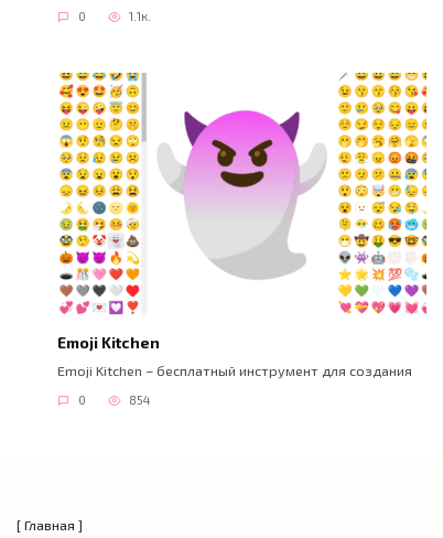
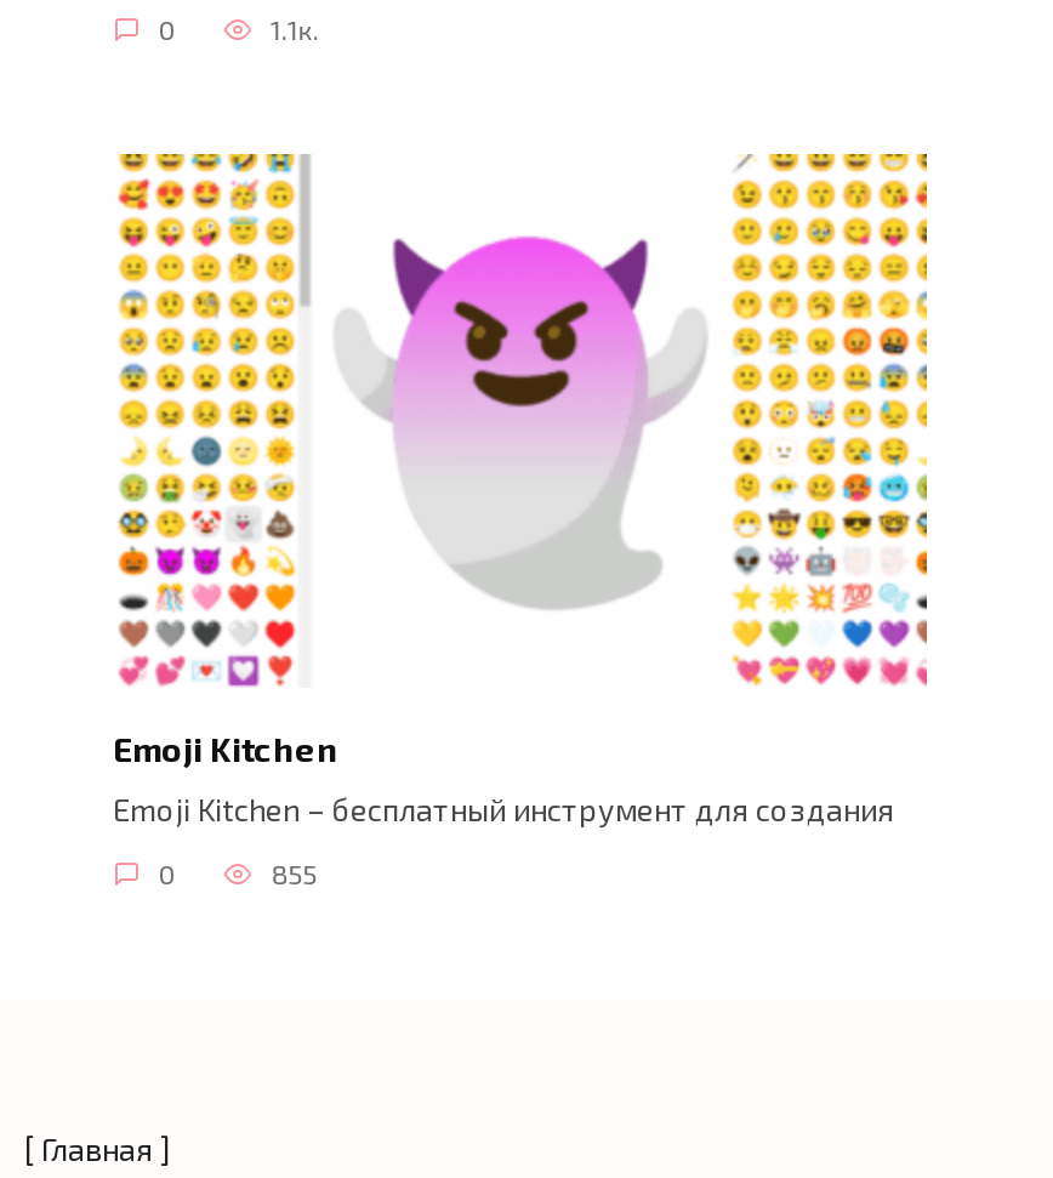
- 854
+ 855
